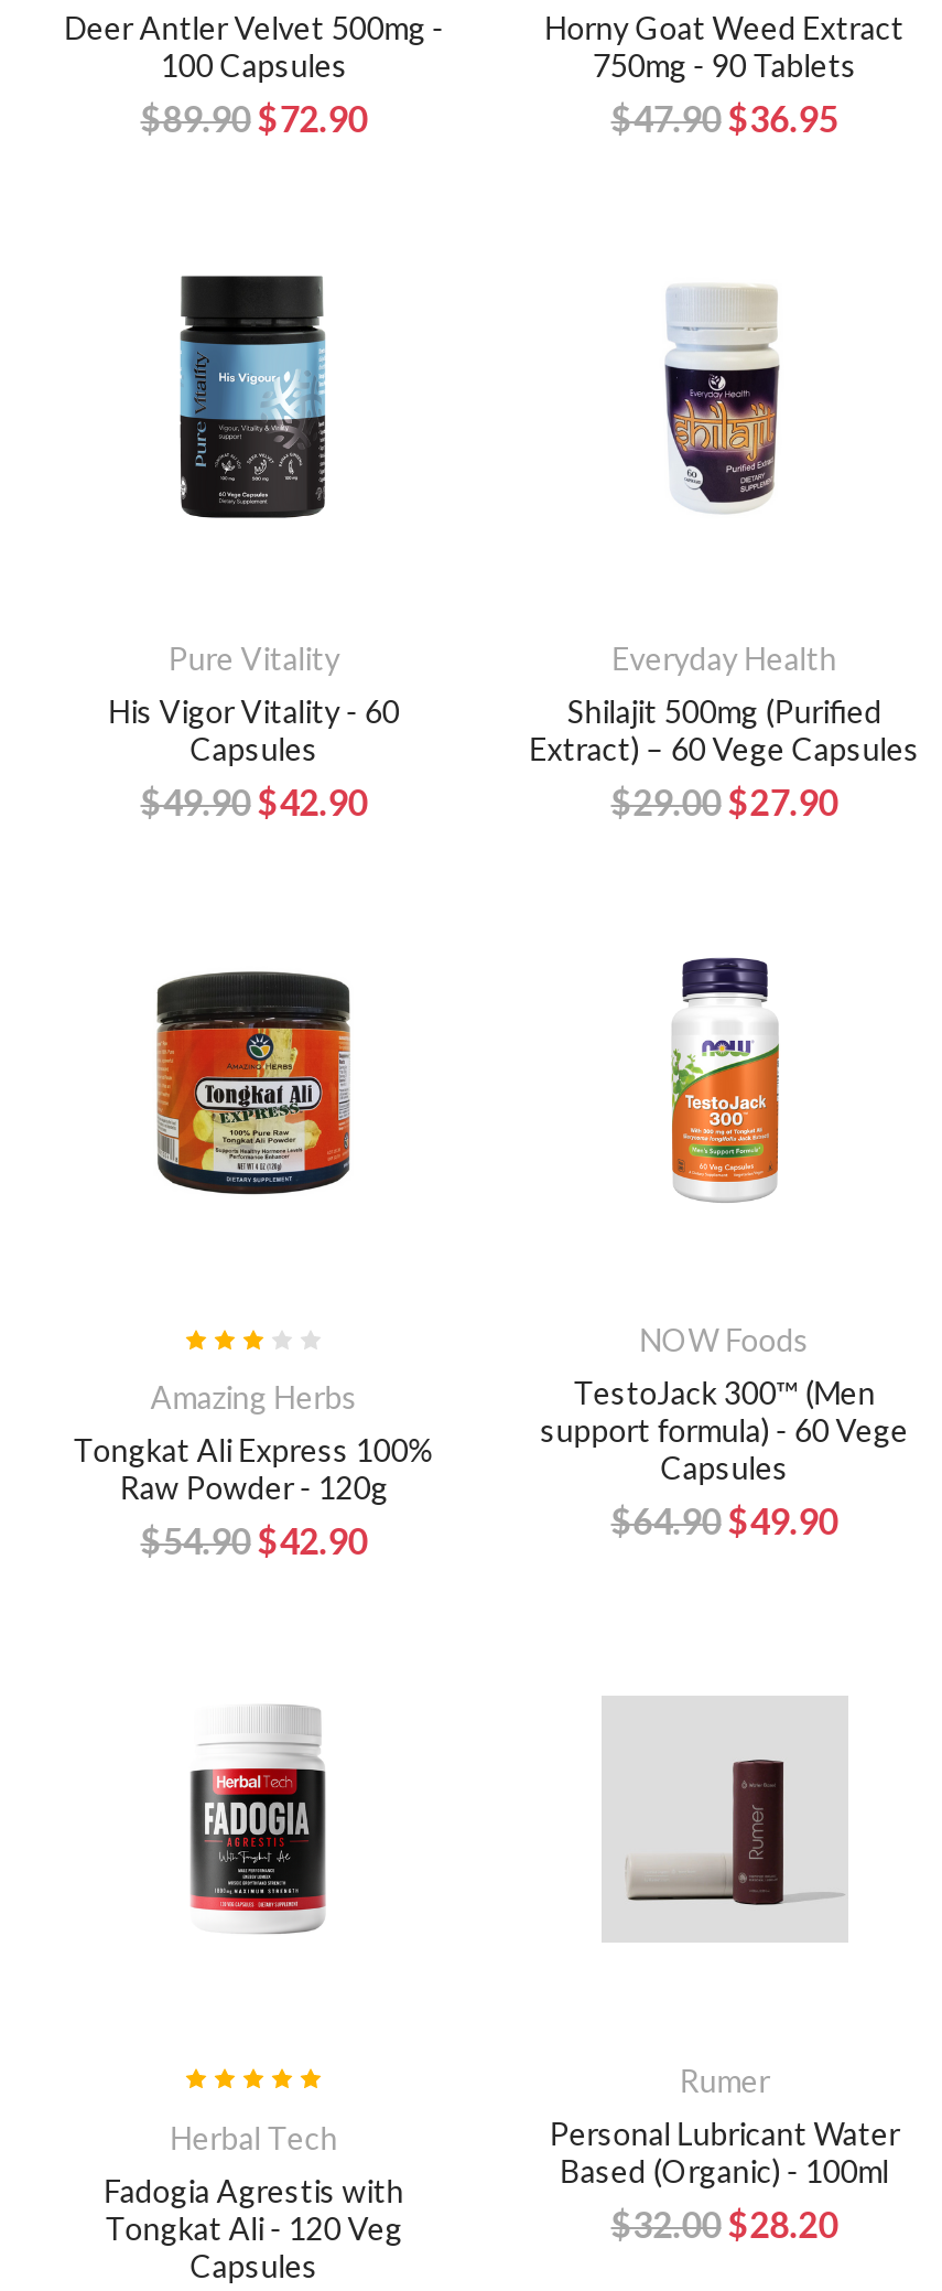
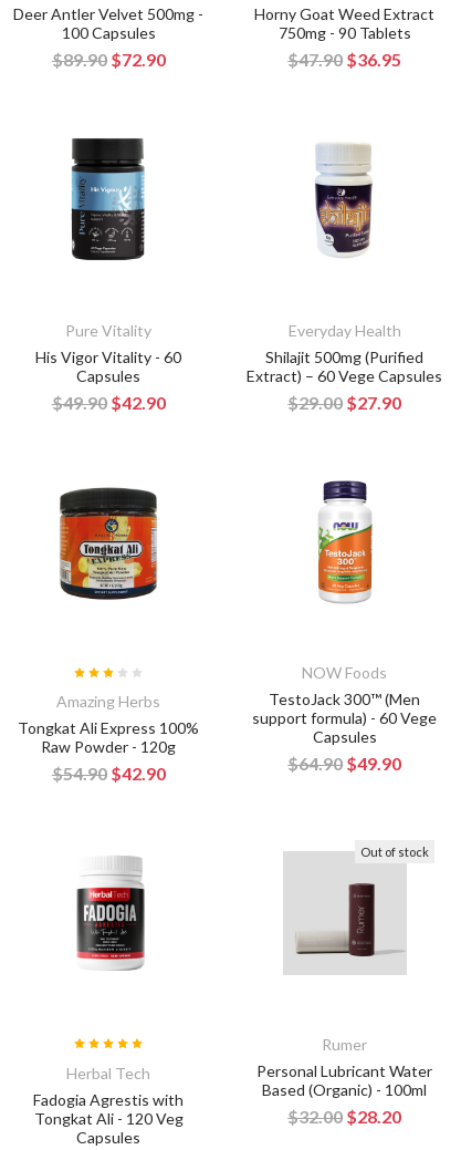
+ Out of stock
